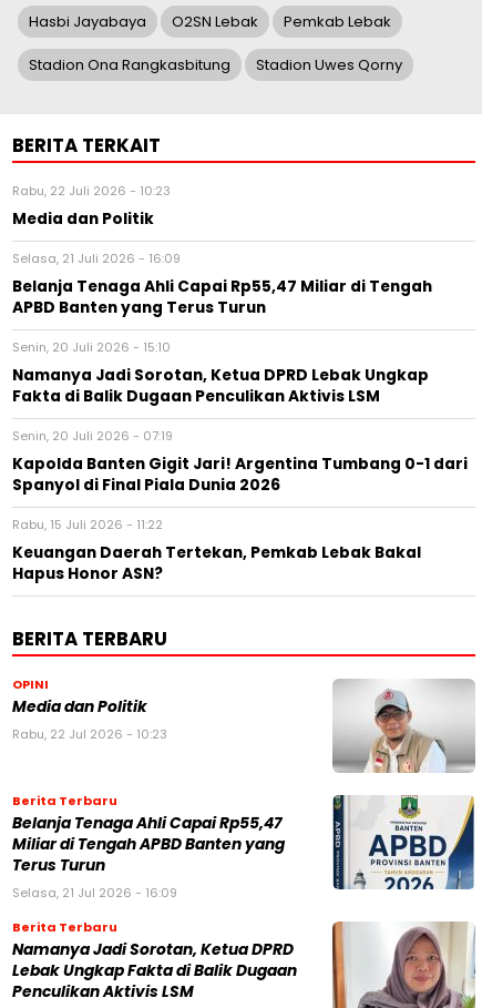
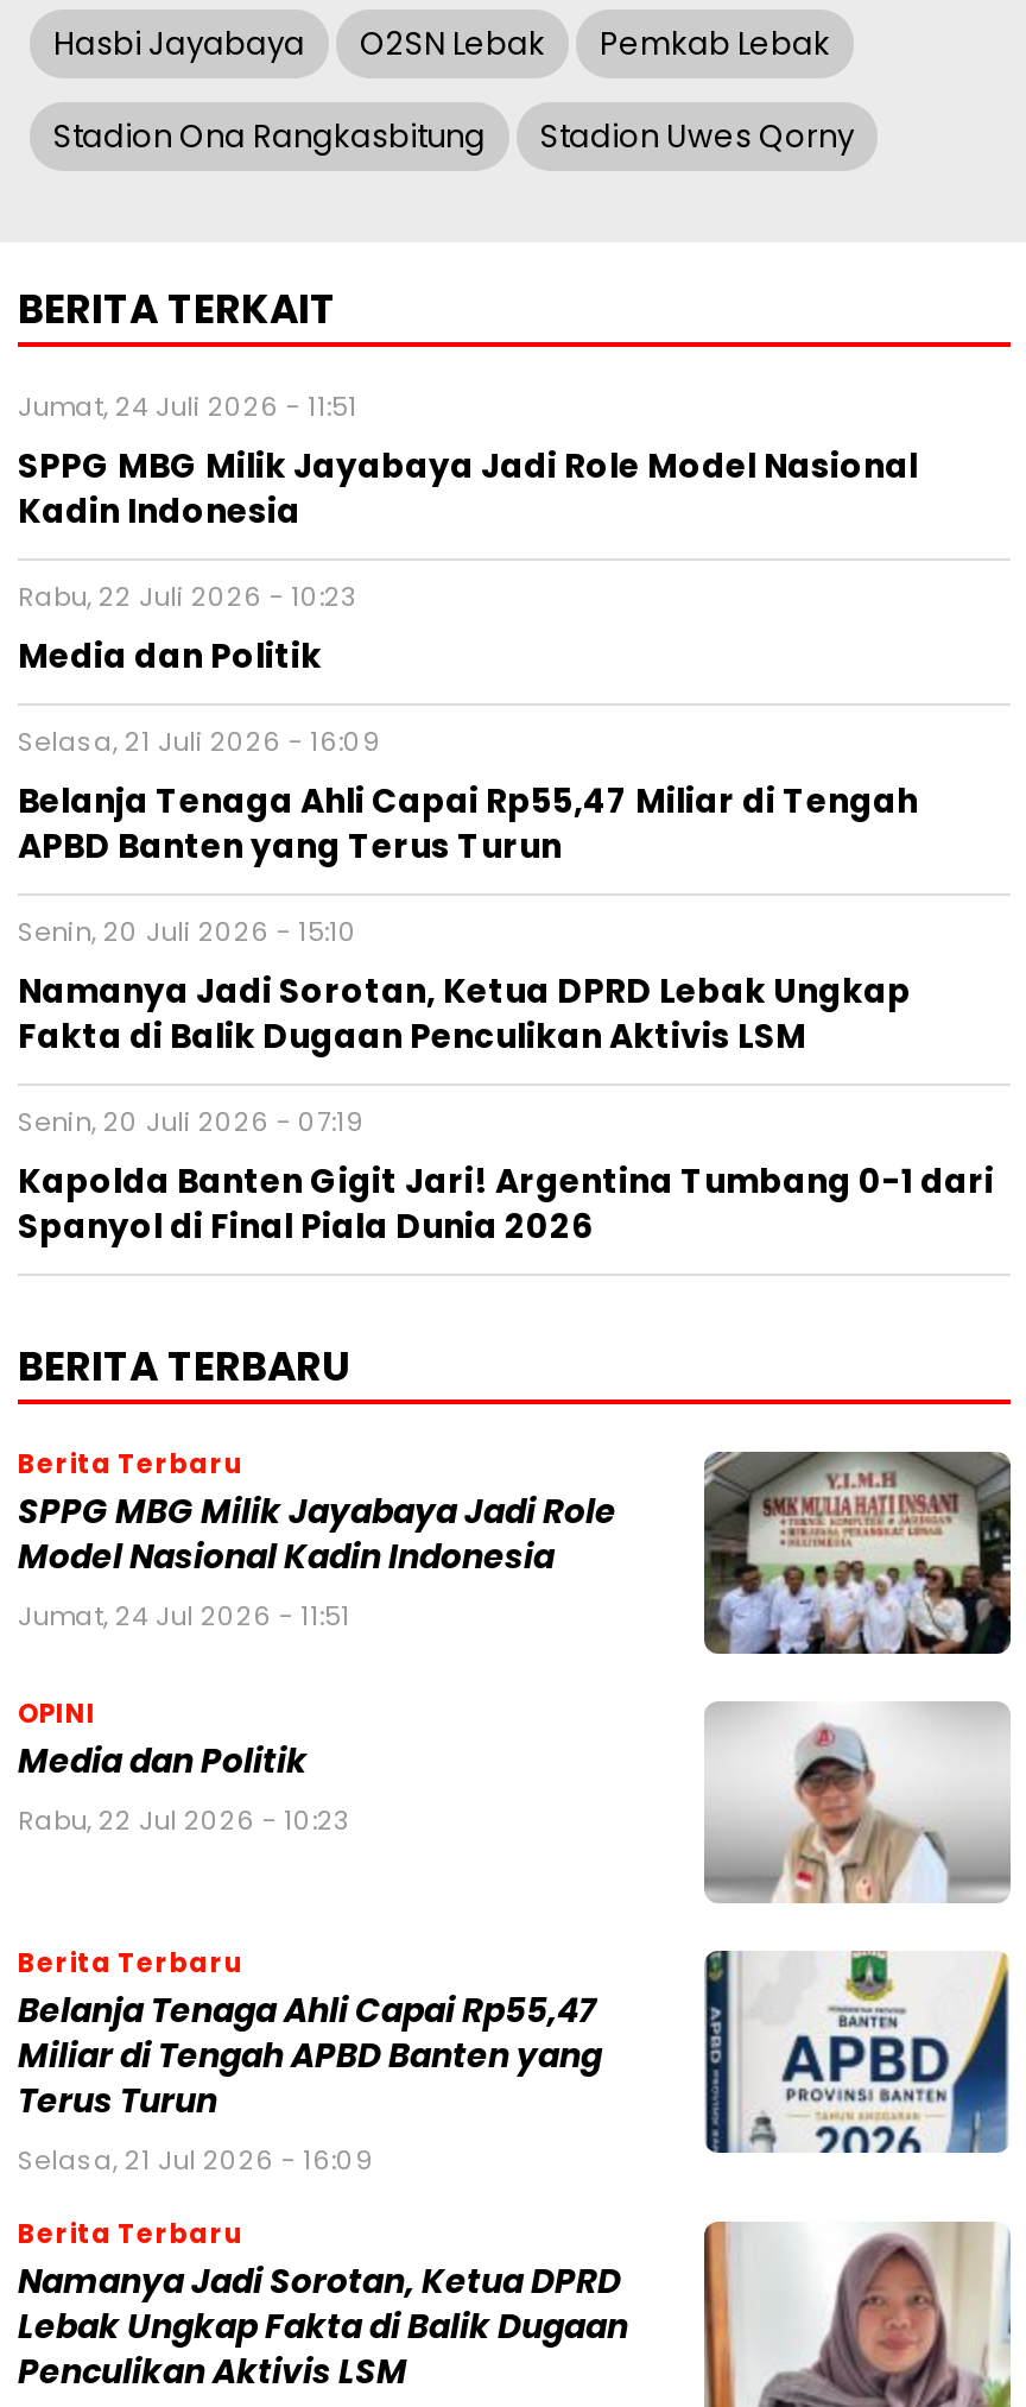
+ Jumat, 24 Juli 2026 - 11:51
+ SPPG MBG Milik Jayabaya Jadi Role Model Nasional
+ Kadin Indonesia

- Rabu, 15 Juli 2026 - 11:22
- Keuangan Daerah Tertekan, Pemkab Lebak Bakal
- Hapus Honor ASN?

+ [image]
+ Berita Terbaru
+ SPPG MBG Milik Jayabaya Jadi Role
+ Model Nasional Kadin Indonesia
+ Jumat, 24 Jul 2026 - 11:51
